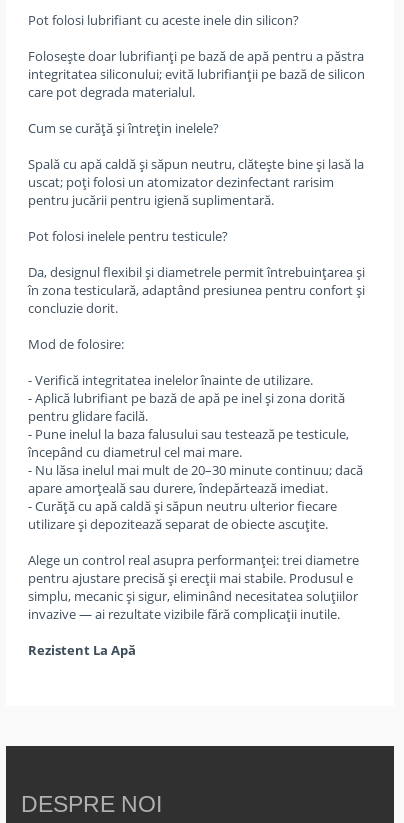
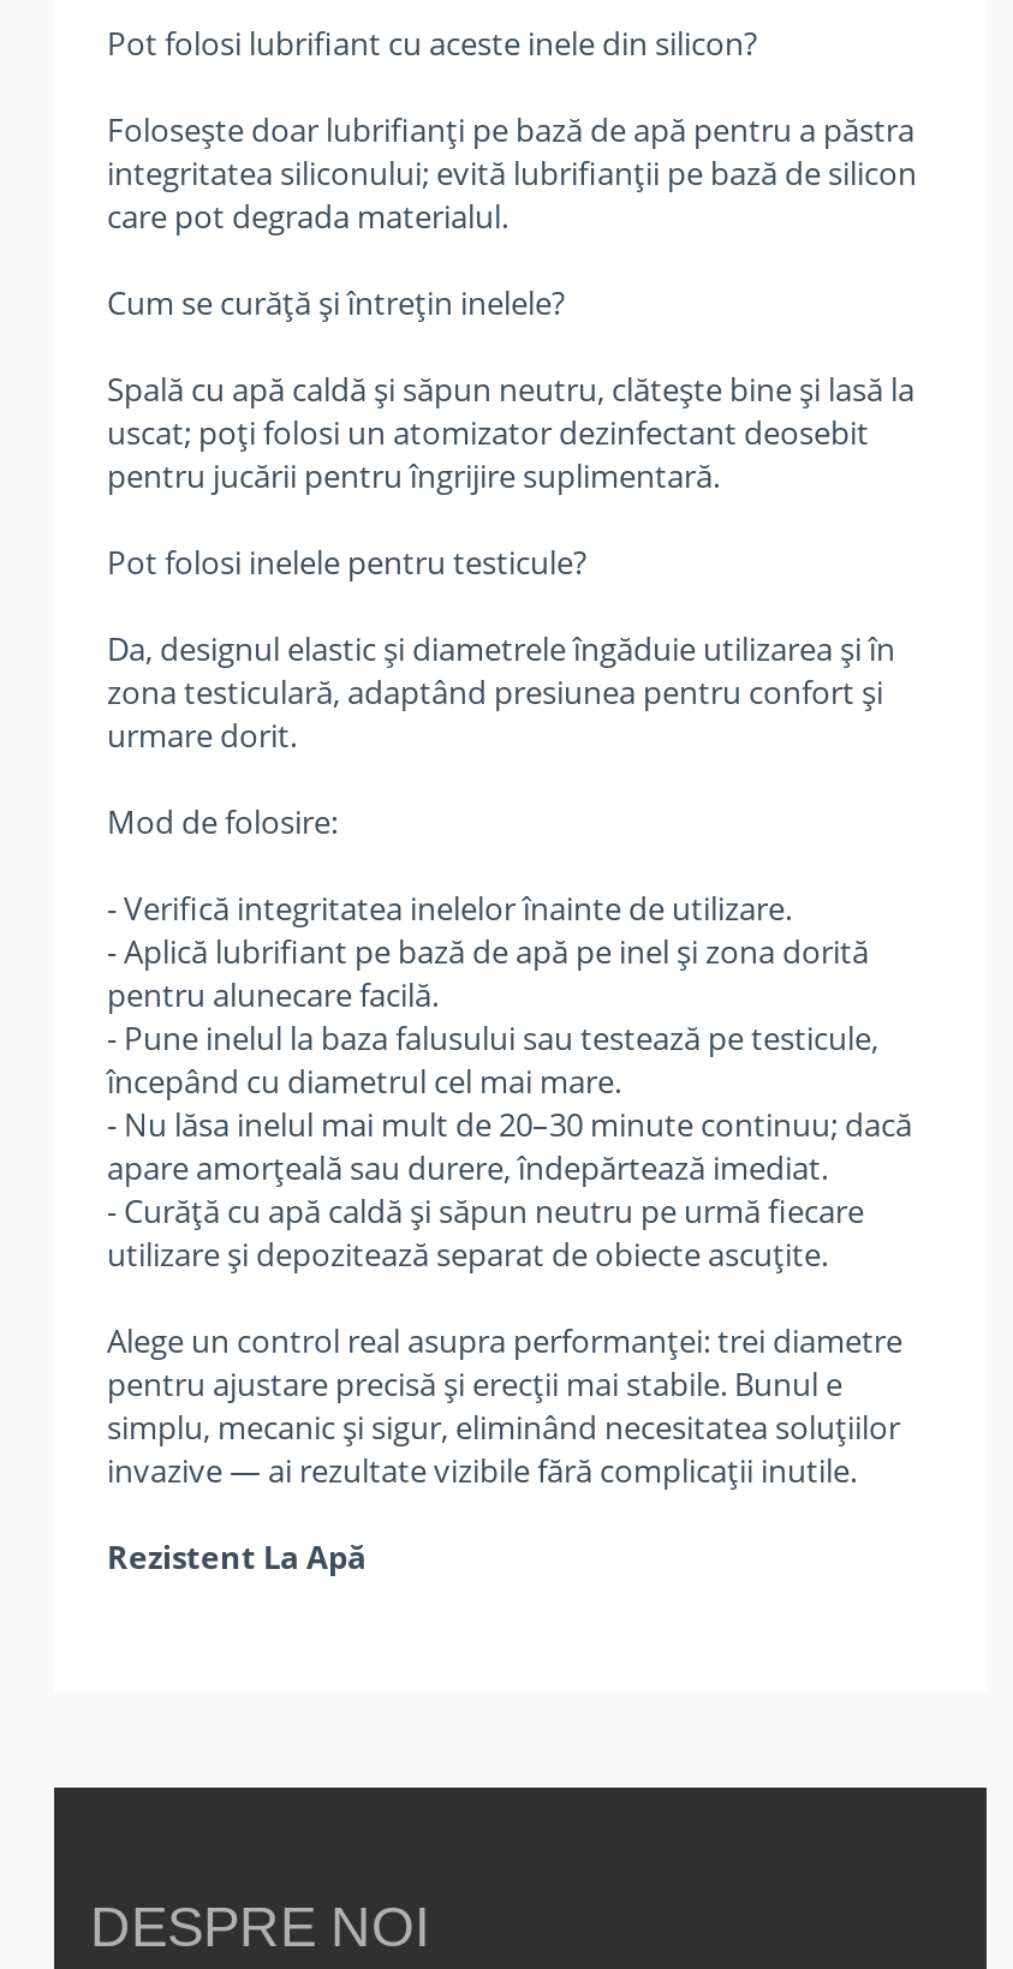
- uscat; poți folosi un atomizator dezinfectant rarisim
+ uscat; poți folosi un atomizator dezinfectant deosebit

- pentru jucării pentru igienă suplimentară.
+ pentru jucării pentru îngrijire suplimentară.

- Da, designul flexibil și diametrele permit întrebuințarea și
- în zona testiculară, adaptând presiunea pentru confort și
- concluzie dorit.
+ Da, designul elastic și diametrele îngăduie utilizarea și în
+ zona testiculară, adaptând presiunea pentru confort și
+ urmare dorit.

- pentru glidare facilă.
+ pentru alunecare facilă.

- - Curăță cu apă caldă și săpun neutru ulterior fiecare
+ - Curăță cu apă caldă și săpun neutru pe urmă fiecare

- pentru ajustare precisă și erecții mai stabile. Produsul e
+ pentru ajustare precisă și erecții mai stabile. Bunul e
